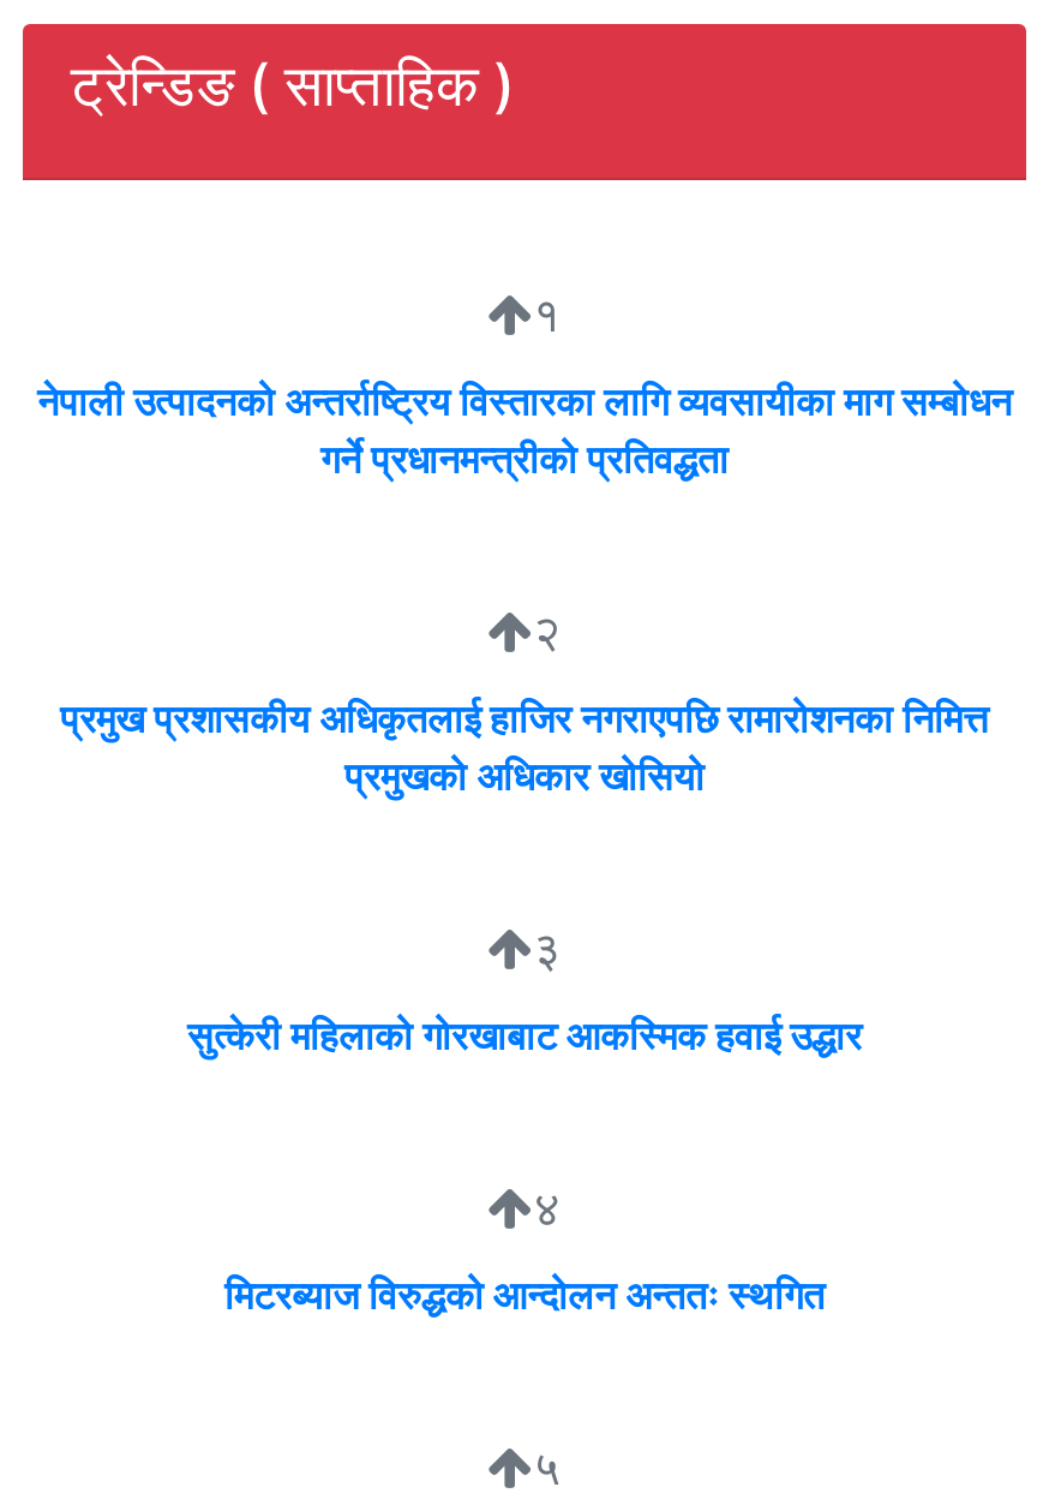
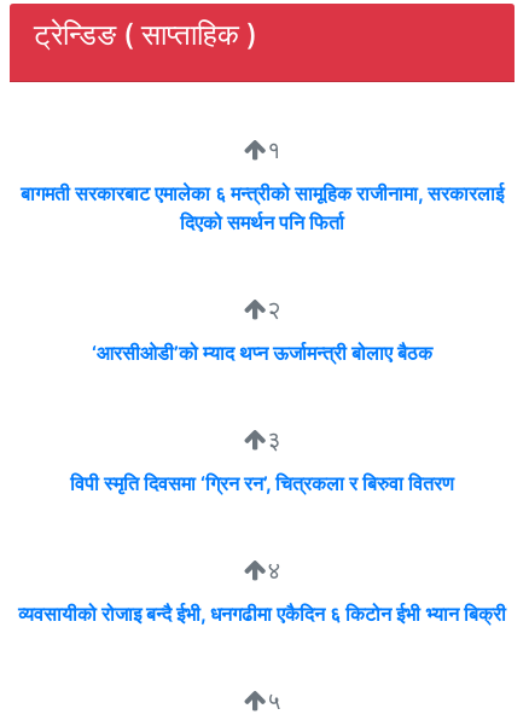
- नेपाली उत्पादनको अन्तर्राष्ट्रिय विस्तारका लागि व्यवसायीका माग सम्बोधन
- गर्ने प्रधानमन्त्रीको प्रतिवद्धता
+ बागमती सरकारबाट एमालेका ६ मन्त्रीको सामूहिक राजीनामा, सरकारलाई
+ दिएको समर्थन पनि फिर्ता

- प्रमुख प्रशासकीय अधिकृतलाई हाजिर नगराएपछि रामारोशनका निमित्त
- प्रमुखको अधिकार खोसियो
+ ‘आरसीओडी’को म्याद थप्न ऊर्जामन्त्री बोलाए बैठक

- सुत्केरी महिलाको गोरखाबाट आकस्मिक हवाई उद्धार
+ विपी स्मृति दिवसमा ‘ग्रिन रन’, चित्रकला र बिरुवा वितरण

- मिटरब्याज विरुद्धको आन्दोलन अन्ततः स्थगित
+ व्यवसायीको रोजाइ बन्दै ईभी, धनगढीमा एकैदिन ६ किटोन ईभी भ्यान बिक्री
